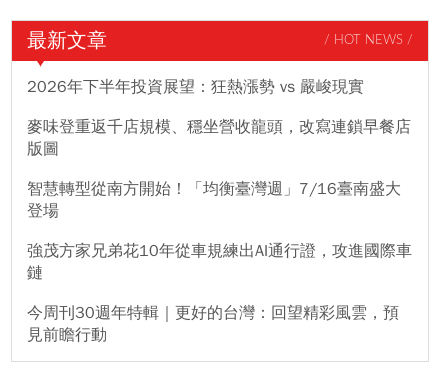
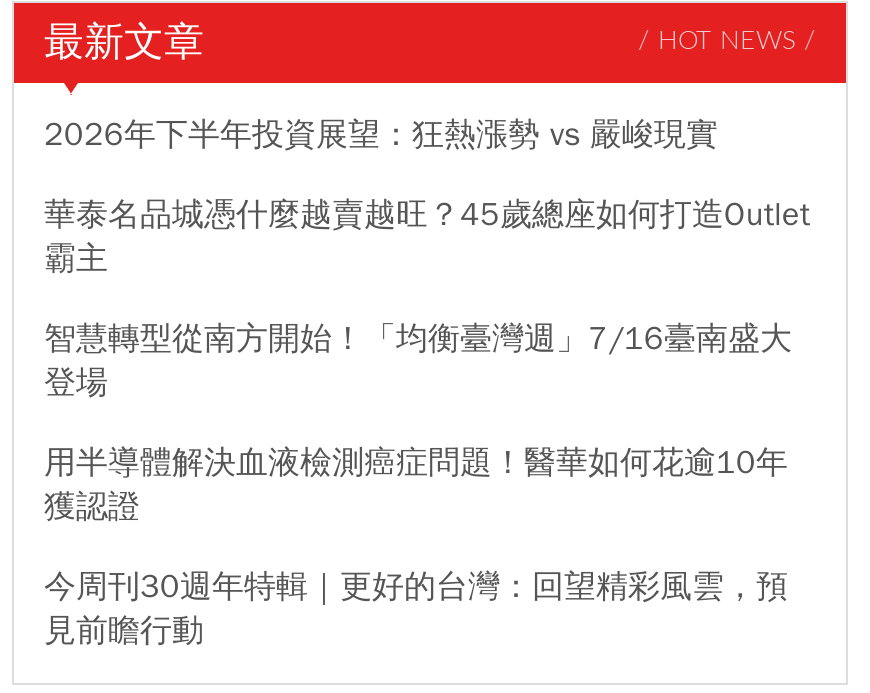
- 麥味登重返千店規模、穩坐營收龍頭，改寫連鎖早餐店
- 版圖
+ 華泰名品城憑什麼越賣越旺？45歲總座如何打造Outlet
+ 霸主

- 強茂方家兄弟花10年從車規練出AI通行證，攻進國際車
- 鏈
+ 用半導體解決血液檢測癌症問題！醫華如何花逾10年
+ 獲認證
